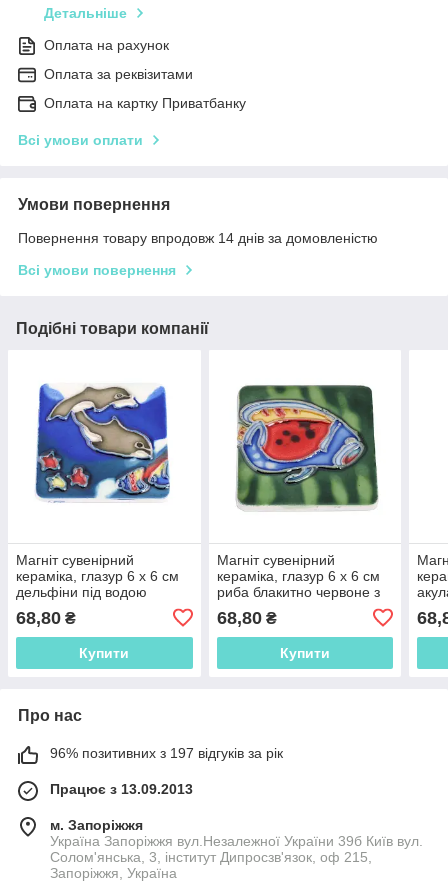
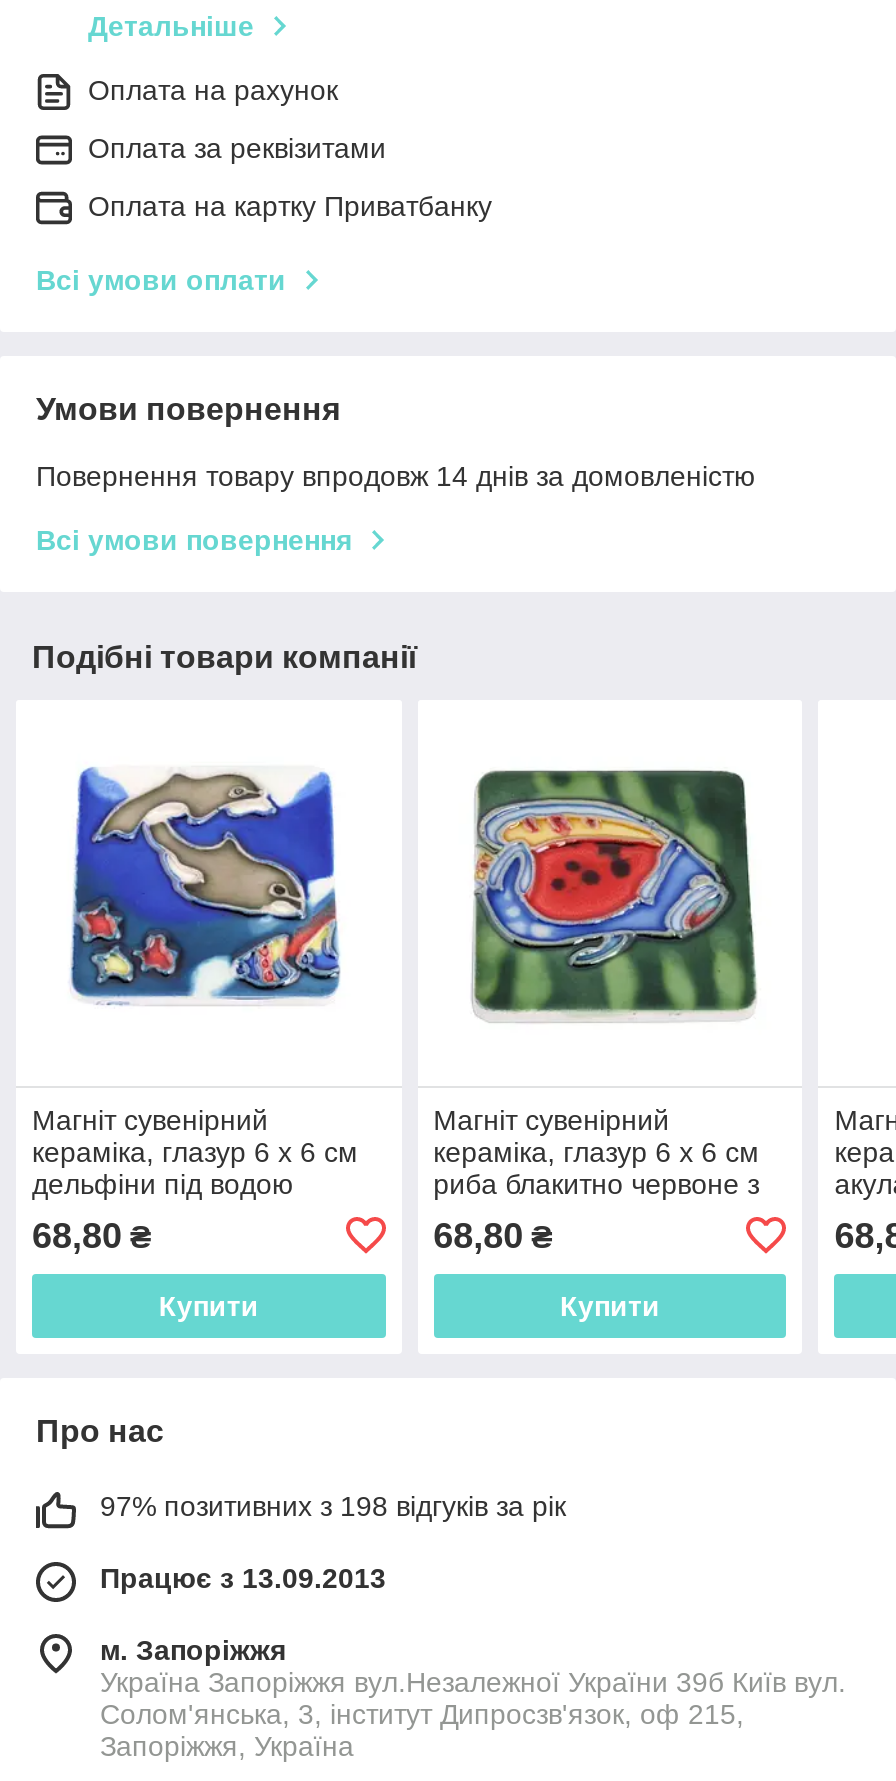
- 96% позитивних з 197 відгуків за рік
+ 97% позитивних з 198 відгуків за рік
